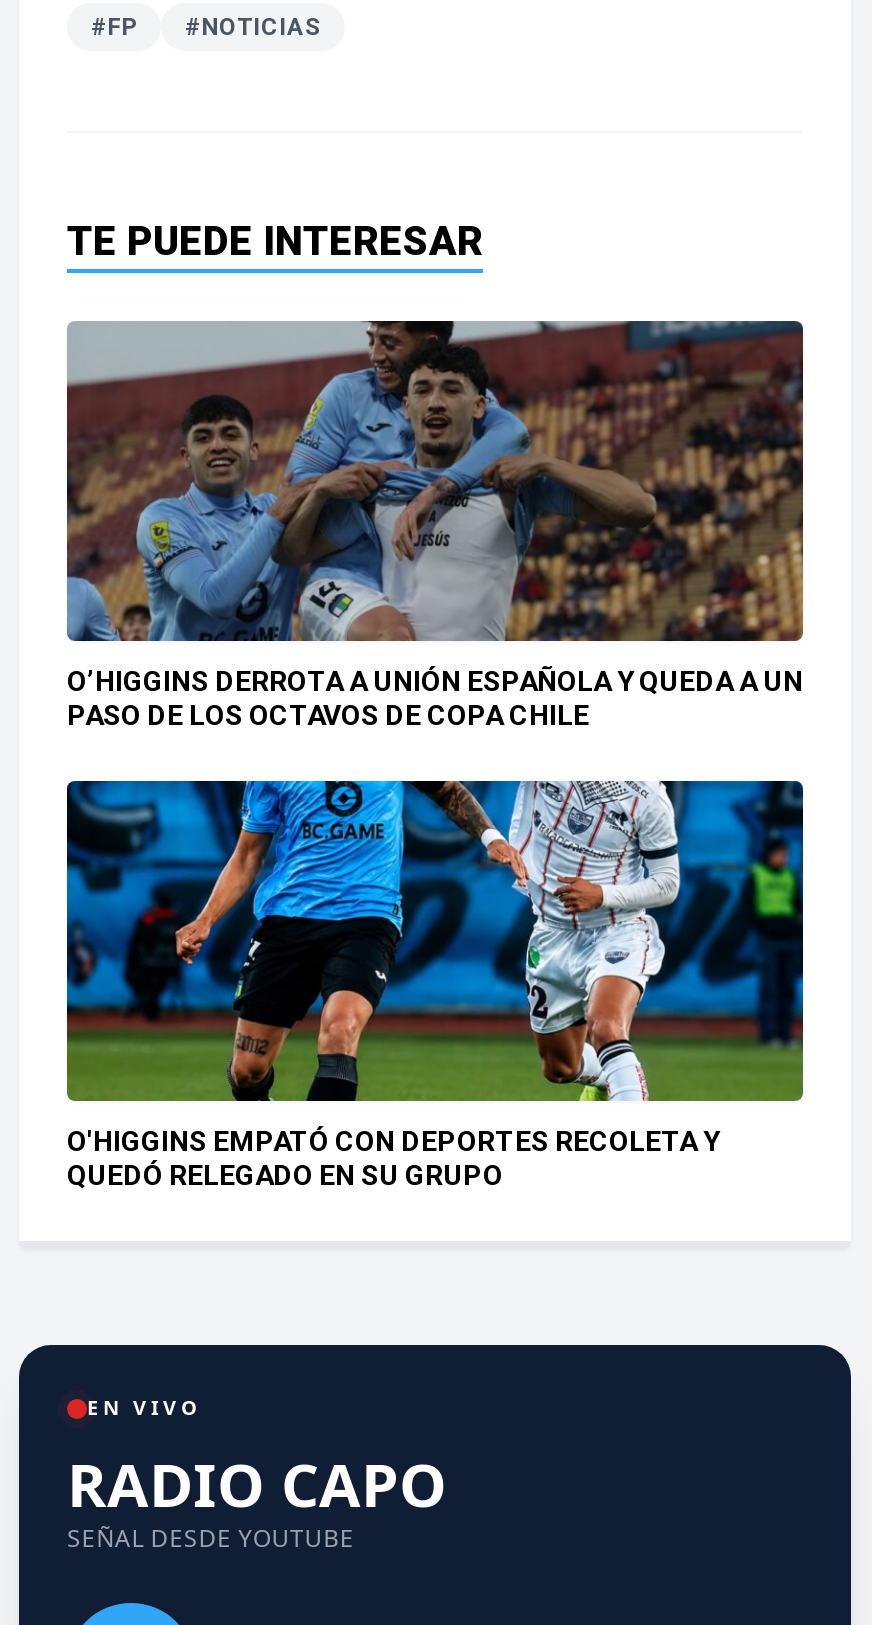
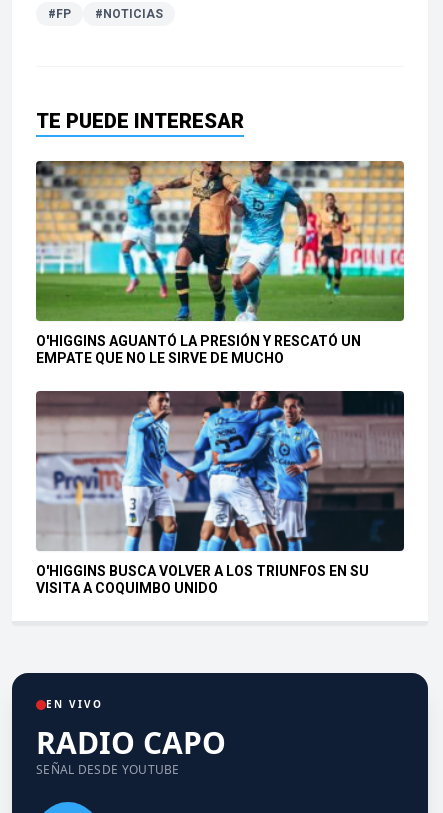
- [image]
- O’HIGGINS DERROTA A UNIÓN ESPAÑOLA Y QUEDA A UN
- PASO DE LOS OCTAVOS DE COPA CHILE
+ [image]
+ O'HIGGINS AGUANTÓ LA PRESIÓN Y RESCATÓ UN
+ EMPATE QUE NO LE SIRVE DE MUCHO

- [image]
- O'HIGGINS EMPATÓ CON DEPORTES RECOLETA Y
- QUEDÓ RELEGADO EN SU GRUPO
+ [image]
+ O'HIGGINS BUSCA VOLVER A LOS TRIUNFOS EN SU
+ VISITA A COQUIMBO UNIDO
